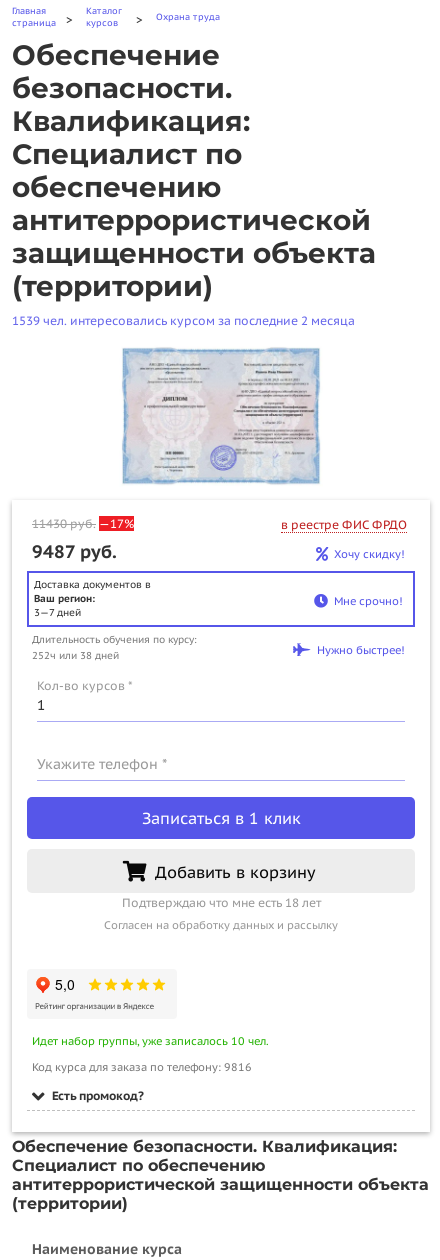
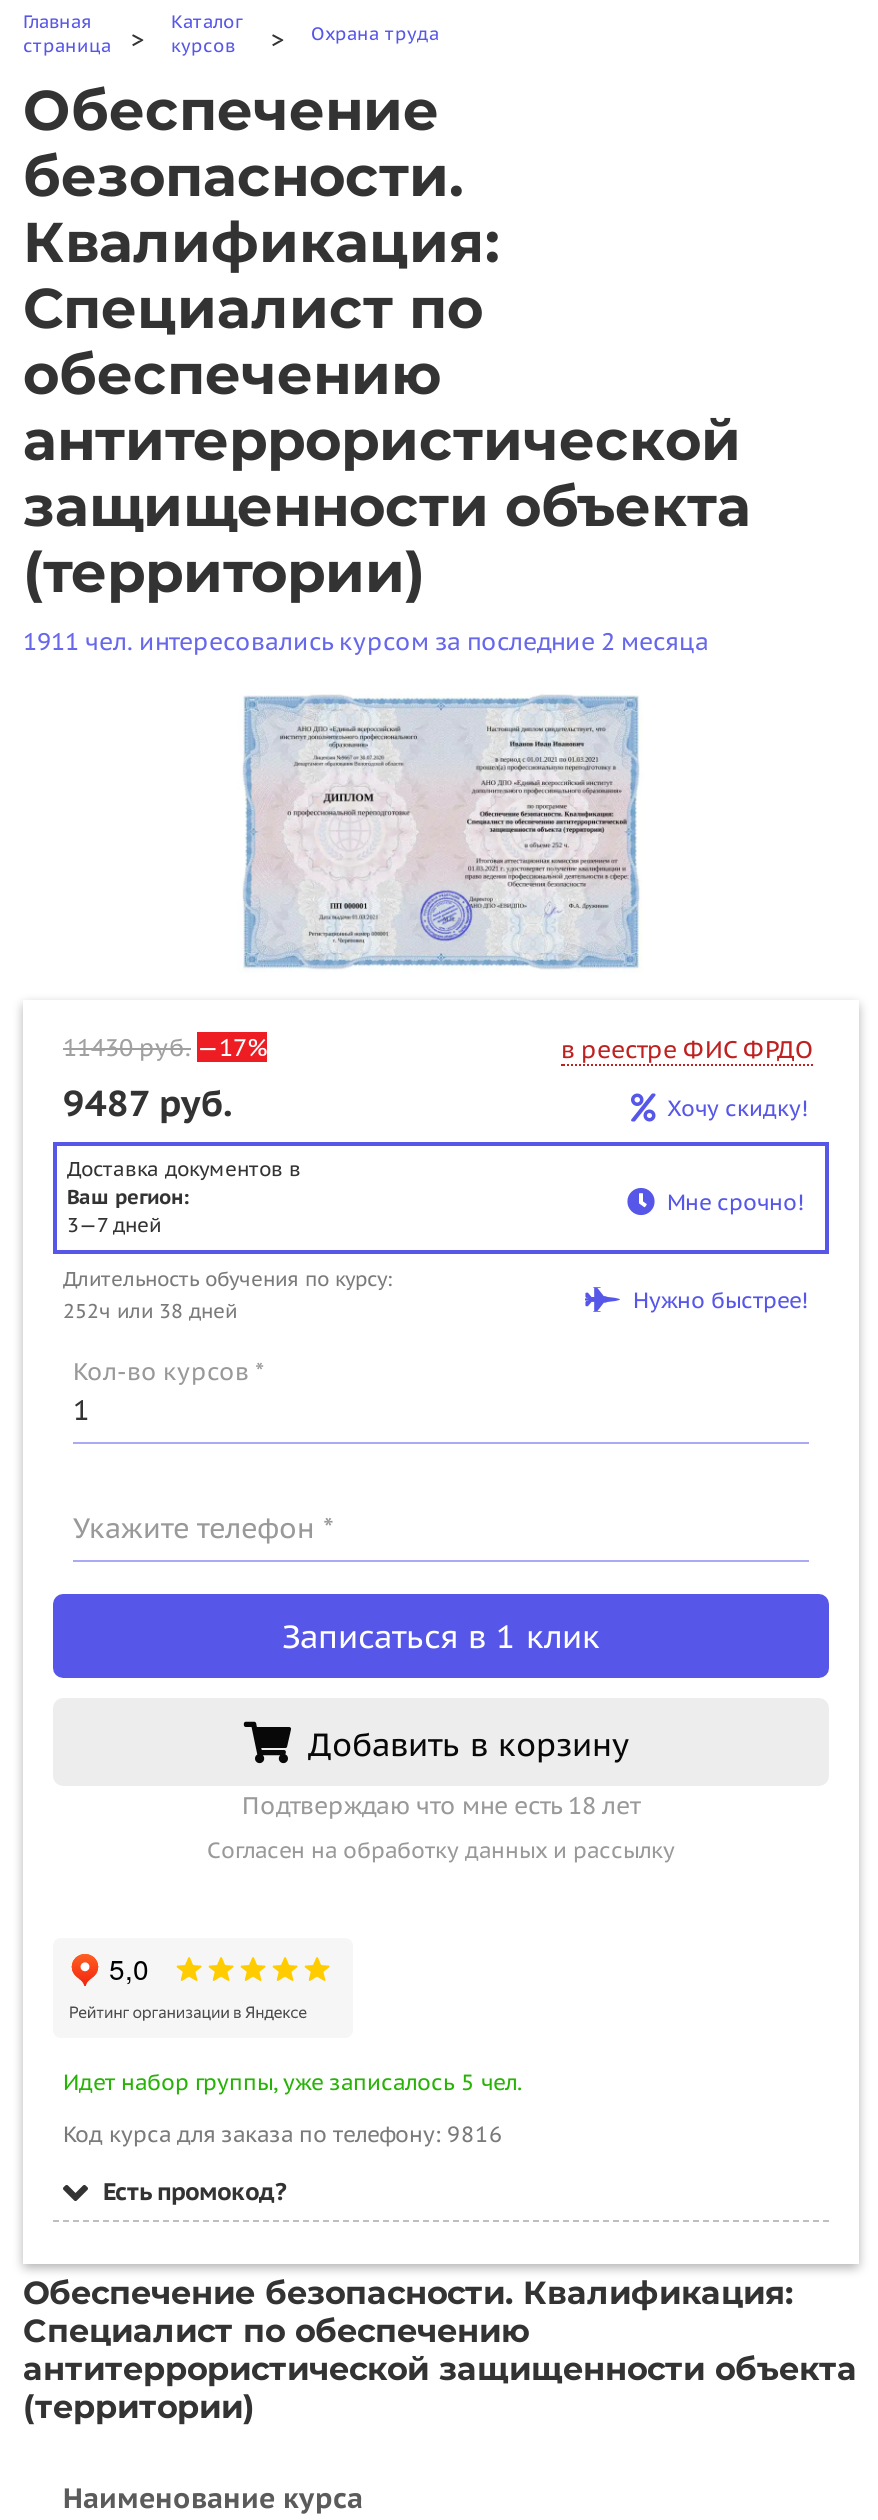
- 1539 чел. интересовались курсом за последние 2 месяца
+ 1911 чел. интересовались курсом за последние 2 месяца

- Идет набор группы, уже записалось 10 чел.
+ Идет набор группы, уже записалось 5 чел.
